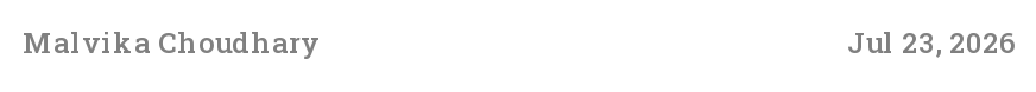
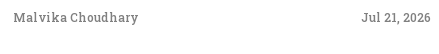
- Jul 23, 2026
+ Jul 21, 2026
